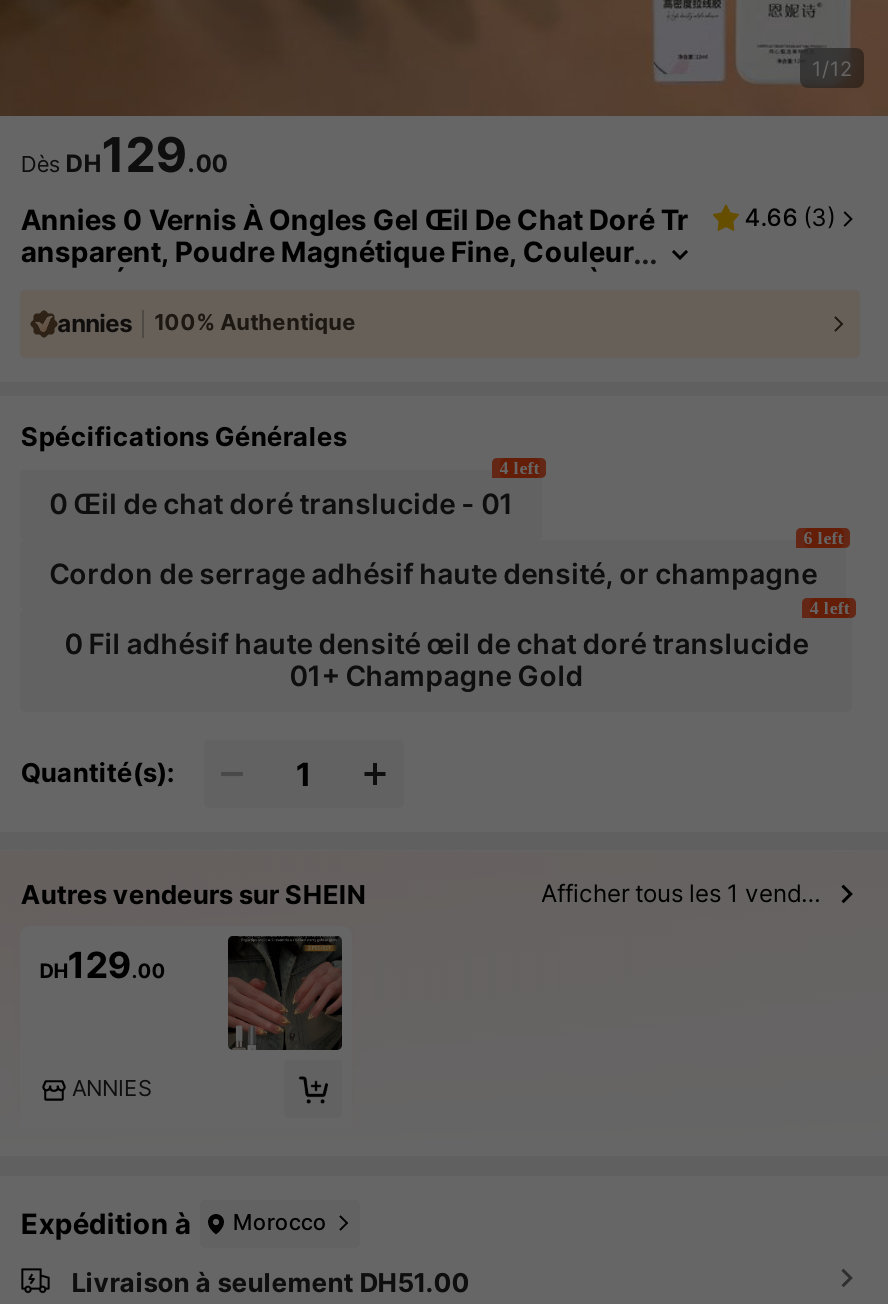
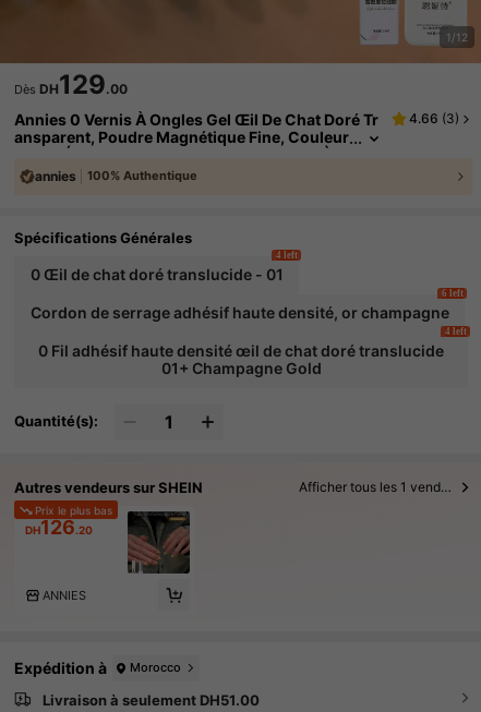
- DH129.00
+ Prix le plus bas
+ DH126.20
